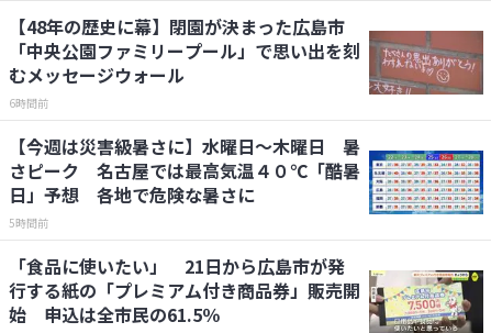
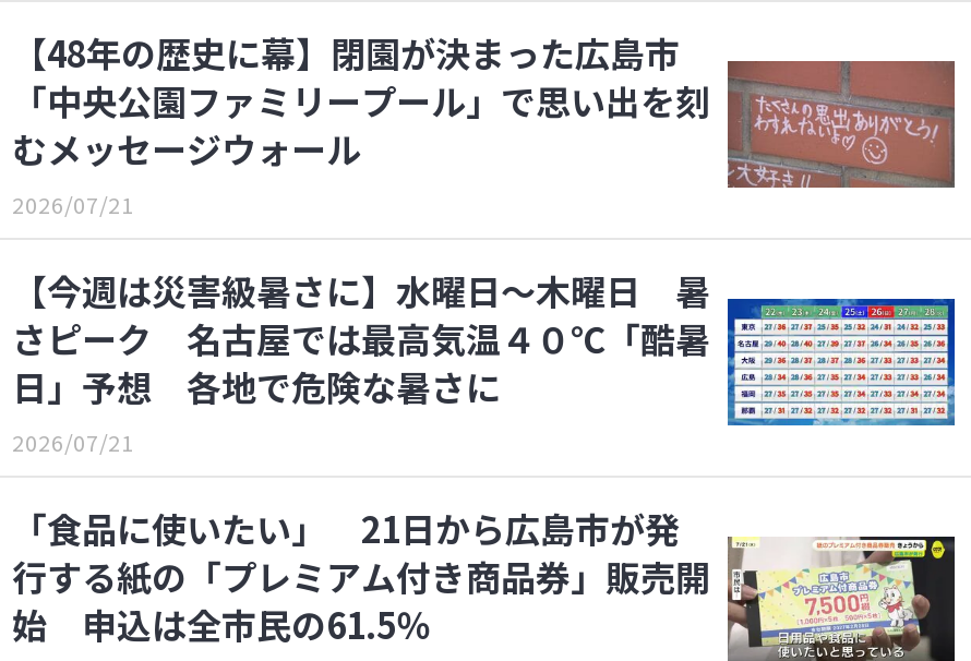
- 6時間前
+ 2026/07/21

- 5時間前
+ 2026/07/21
